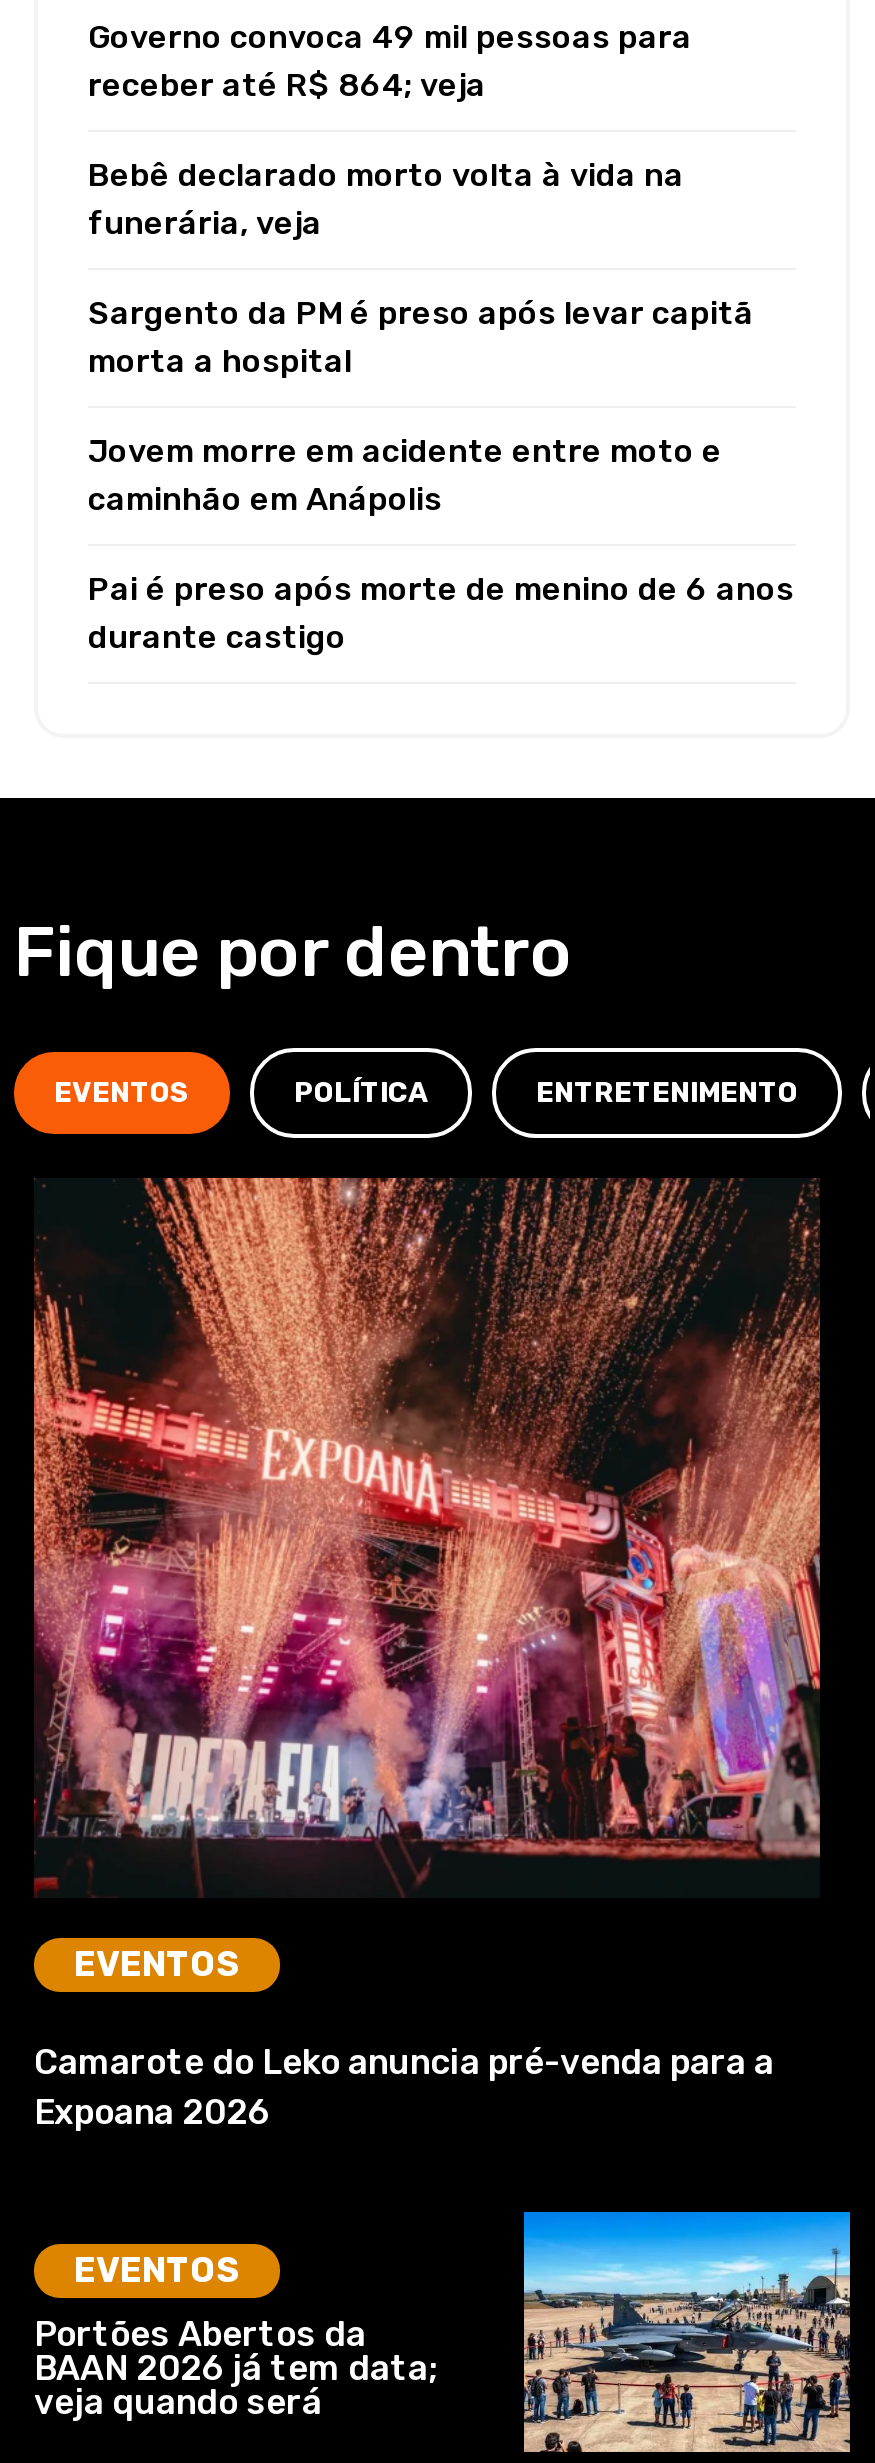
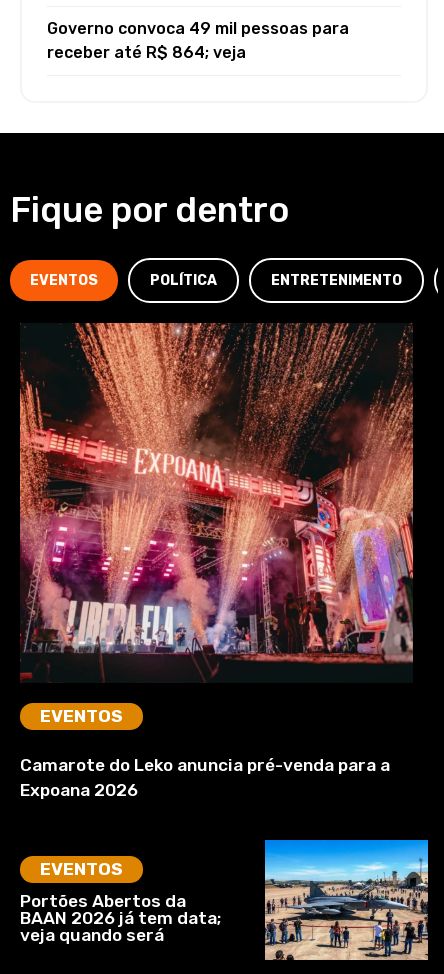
- Bebê declarado morto volta à vida na
- funerária, veja
- Sargento da PM é preso após levar capitã
- morta a hospital
- Jovem morre em acidente entre moto e
- caminhão em Anápolis
- Pai é preso após morte de menino de 6 anos
- durante castigo
